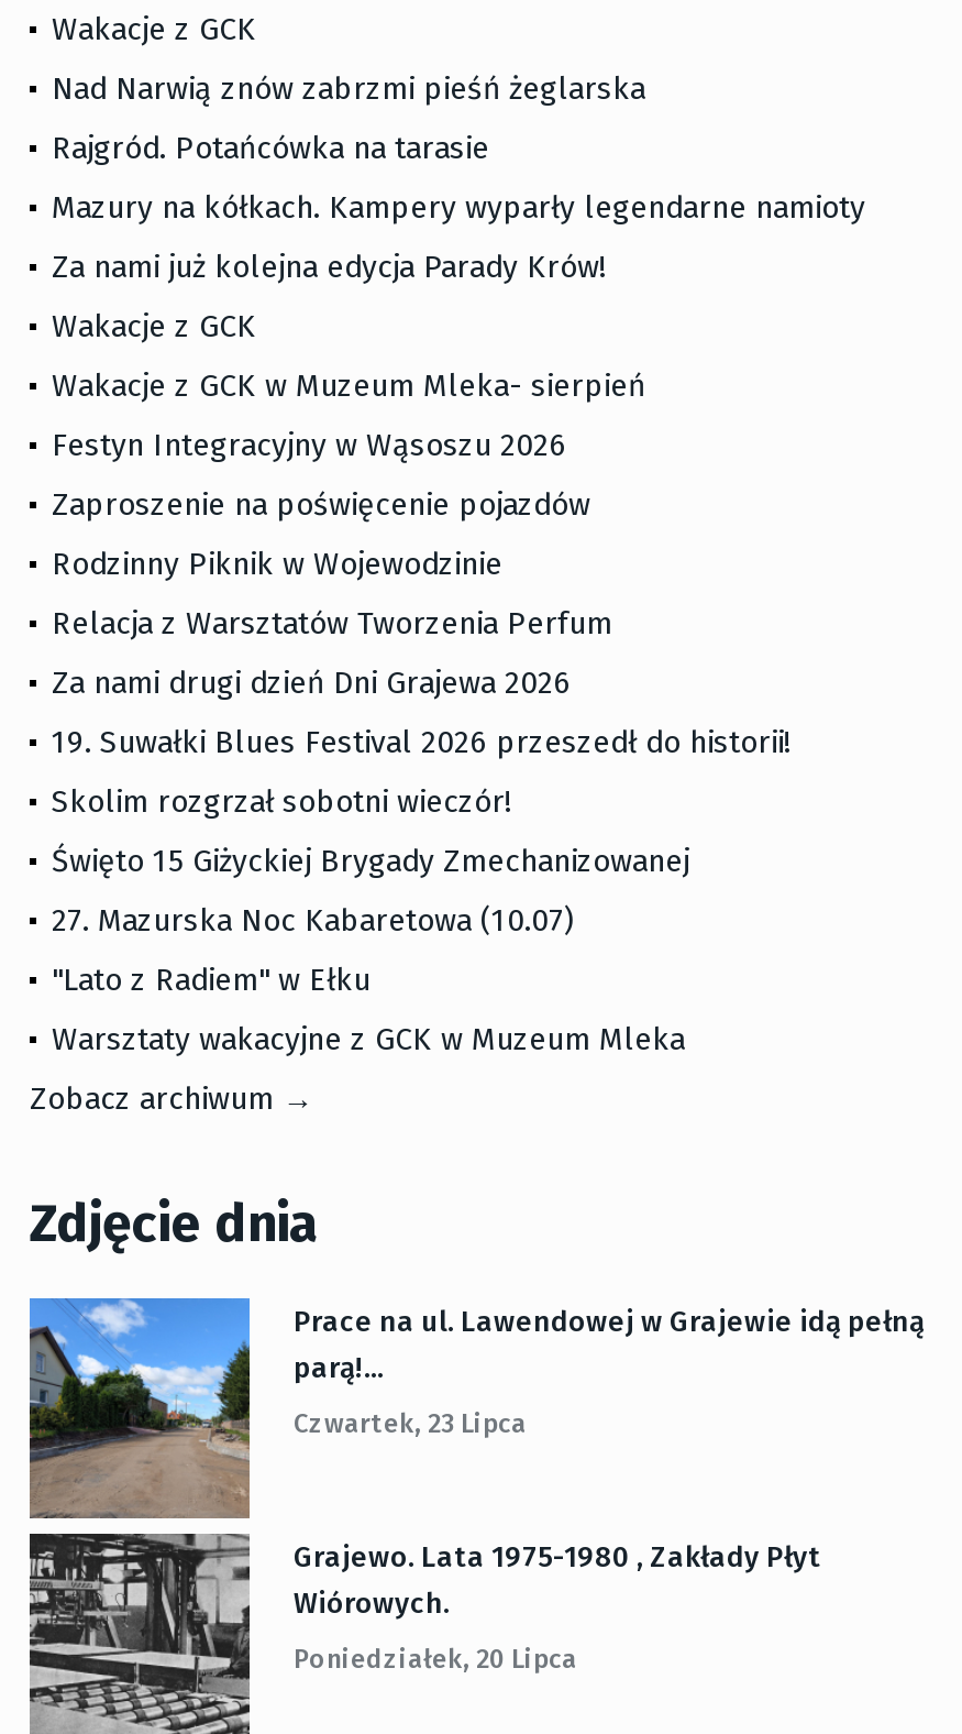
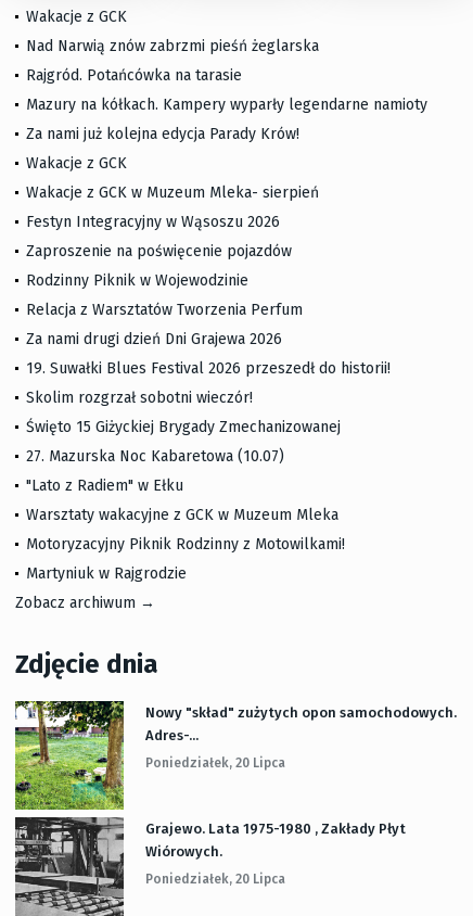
+ Motoryzacyjny Piknik Rodzinny z Motowilkami!
+ Martyniuk w Rajgrodzie

- [image]
- Prace na ul. Lawendowej w Grajewie idą pełną
- parą!...
+ [image]
+ Nowy "skład" zużytych opon samochodowych.
+ Adres-...

- Czwartek, 23 Lipca
+ Poniedziałek, 20 Lipca
